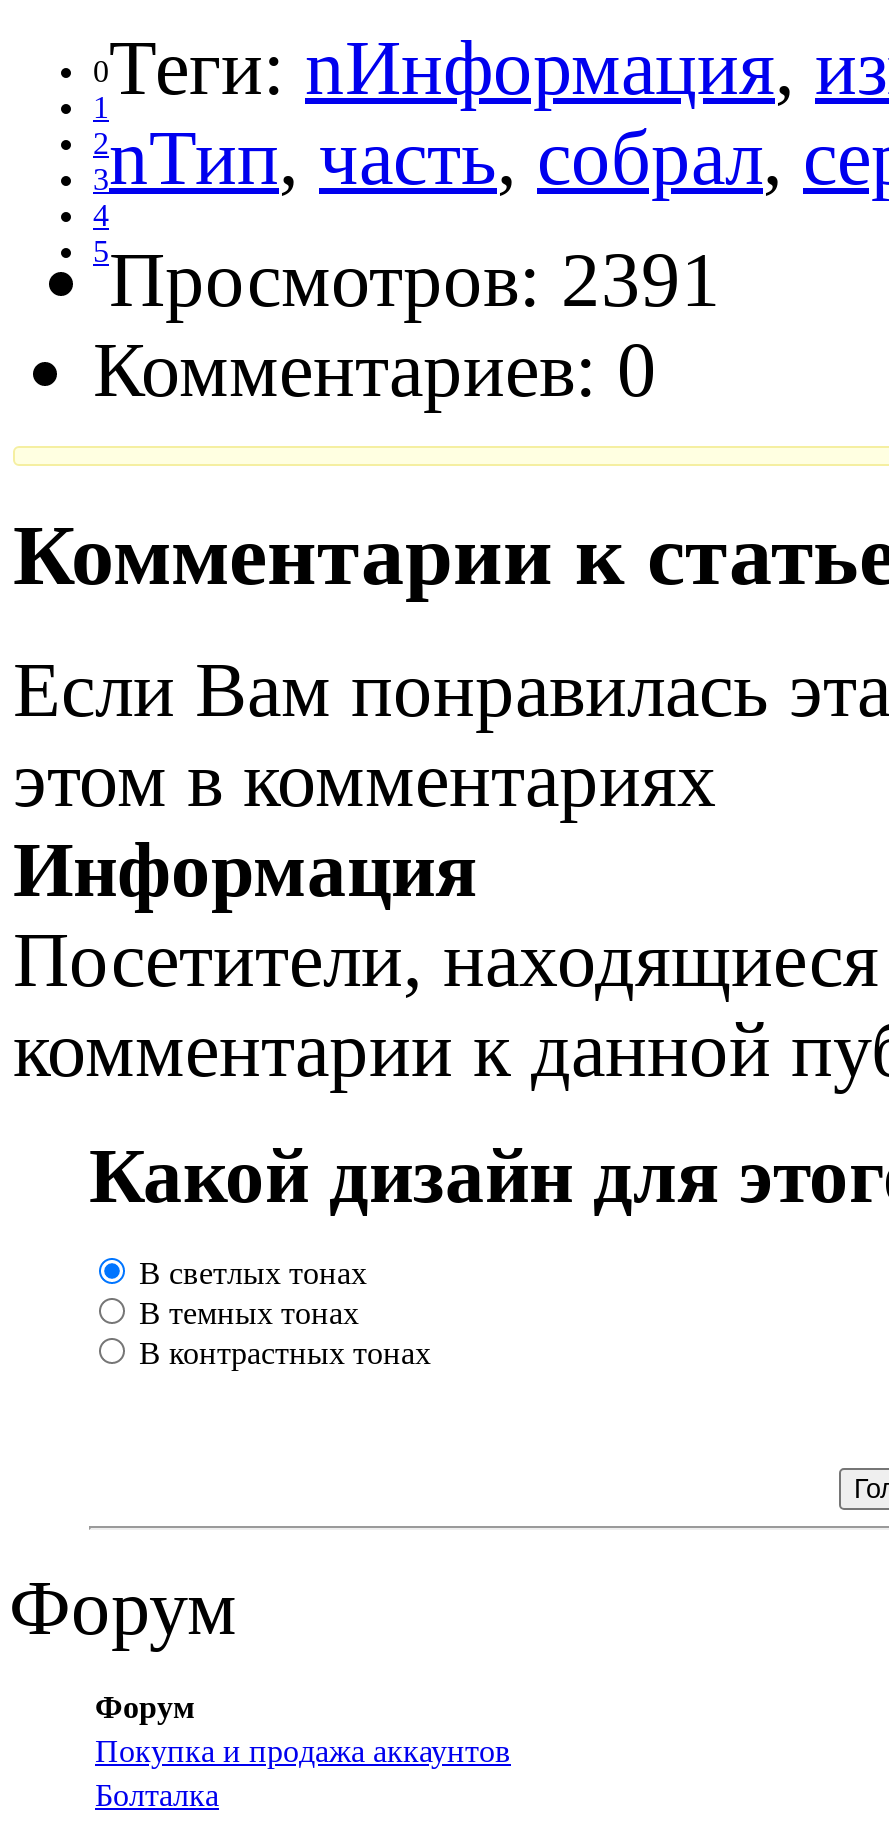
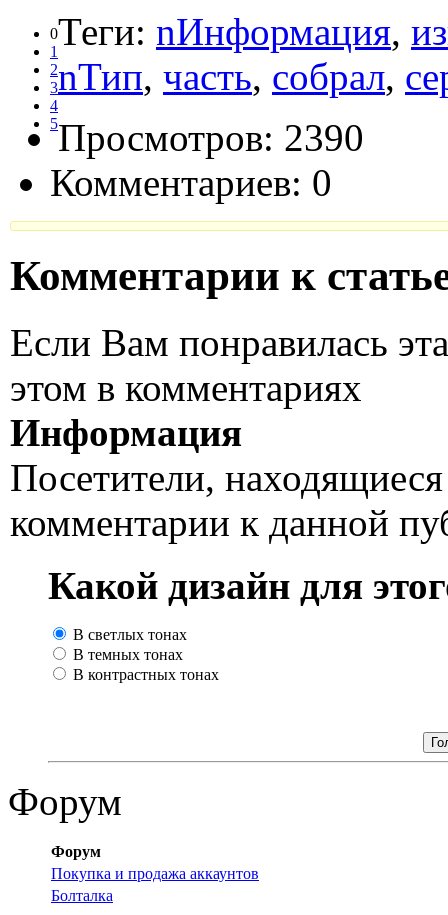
- 5 Просмотров: 2391
+ 5 Просмотров: 2390
